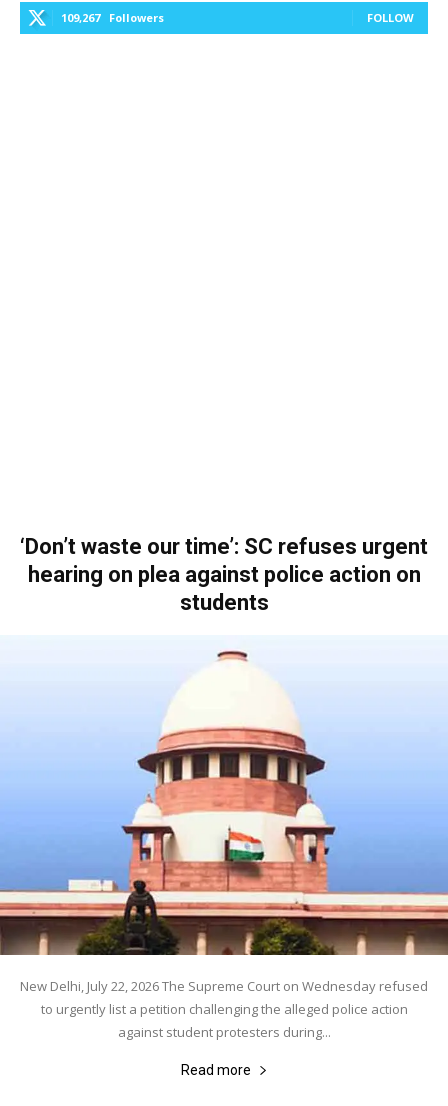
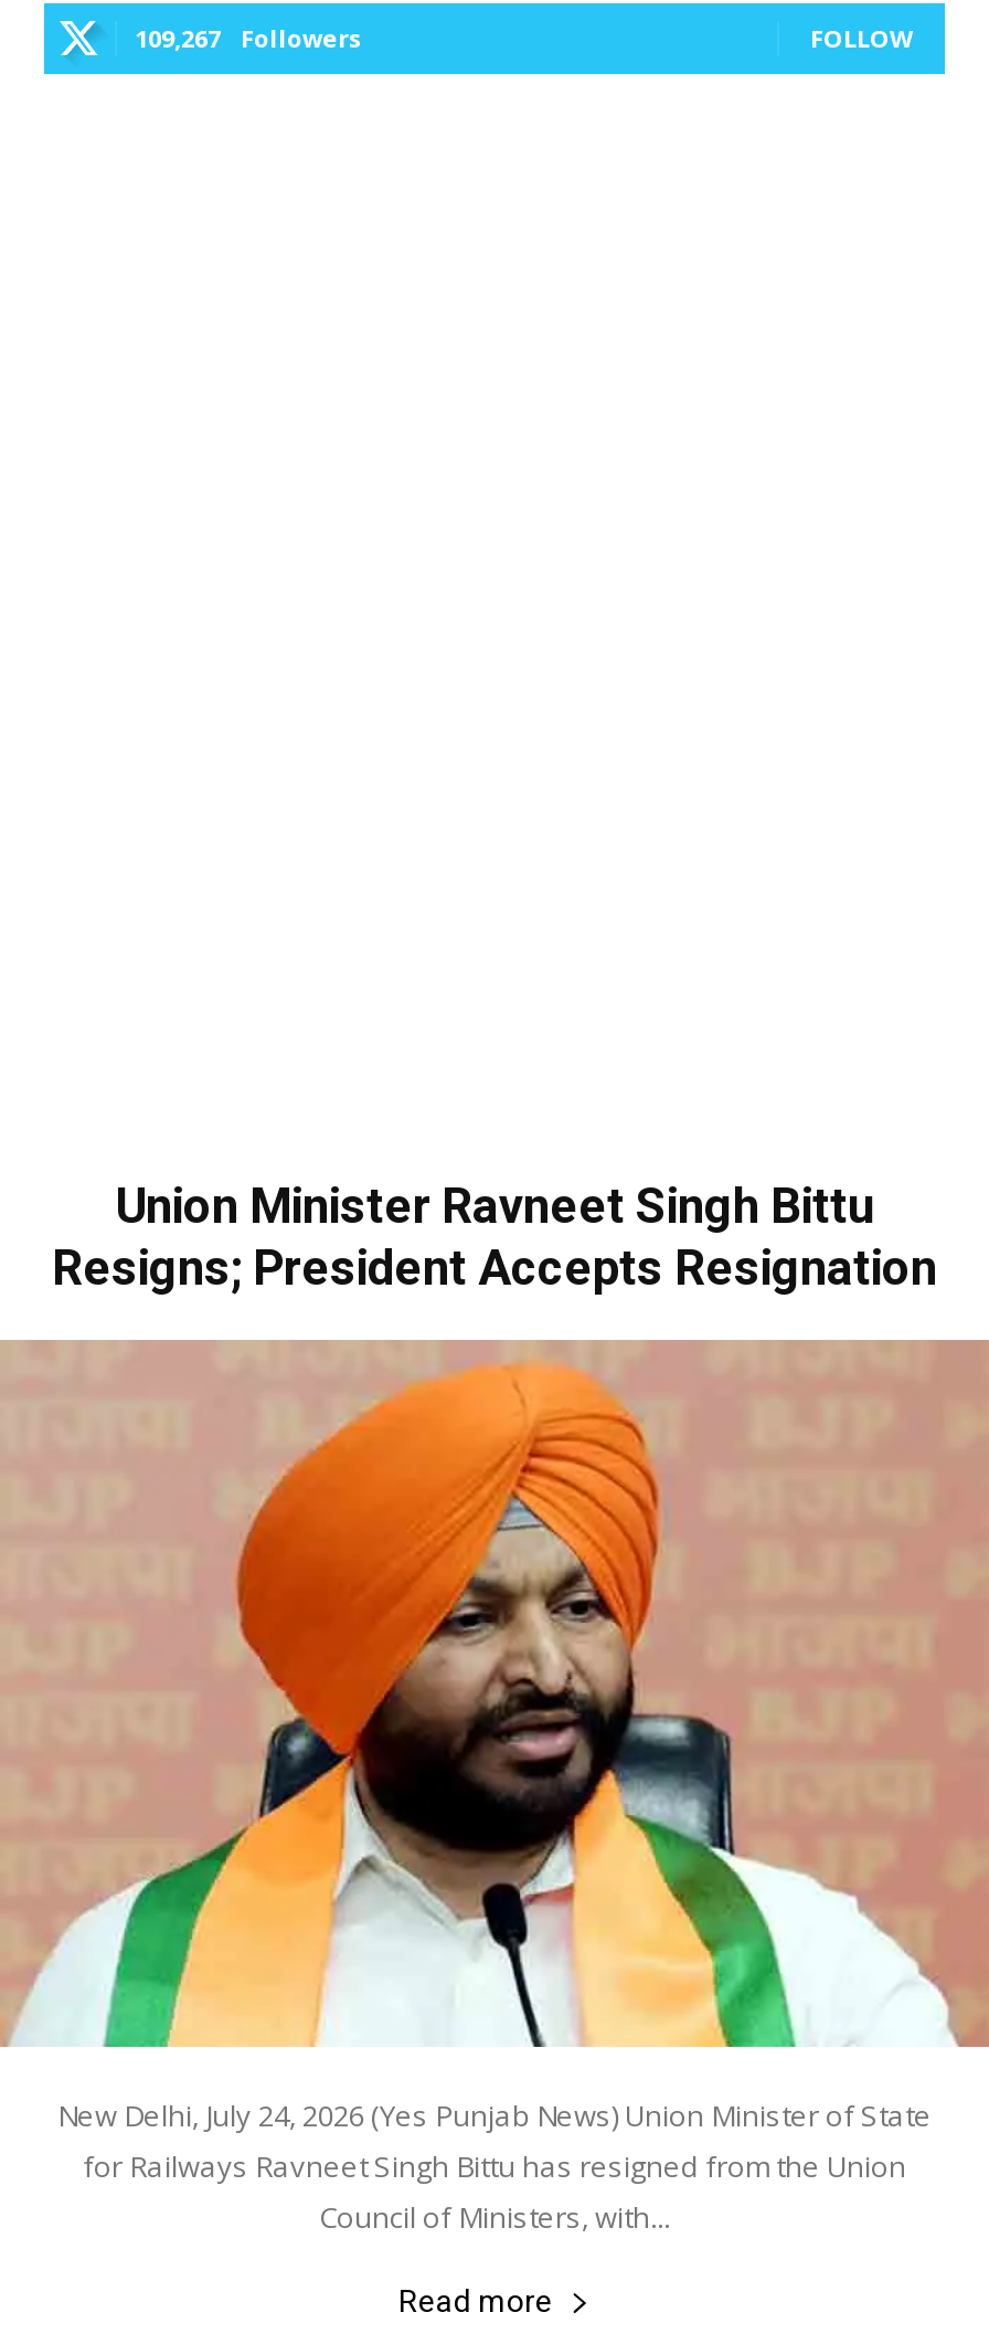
- ‘Don’t waste our time’: SC refuses urgent
- hearing on plea against police action on
- students
+ Union Minister Ravneet Singh Bittu
+ Resigns; President Accepts Resignation

- [image]
- New Delhi, July 22, 2026 The Supreme Court on Wednesday refused
- to urgently list a petition challenging the alleged police action
- against student protesters during...
+ [image]
+ New Delhi, July 24, 2026 (Yes Punjab News) Union Minister of State
+ for Railways Ravneet Singh Bittu has resigned from the Union
+ Council of Ministers, with...
